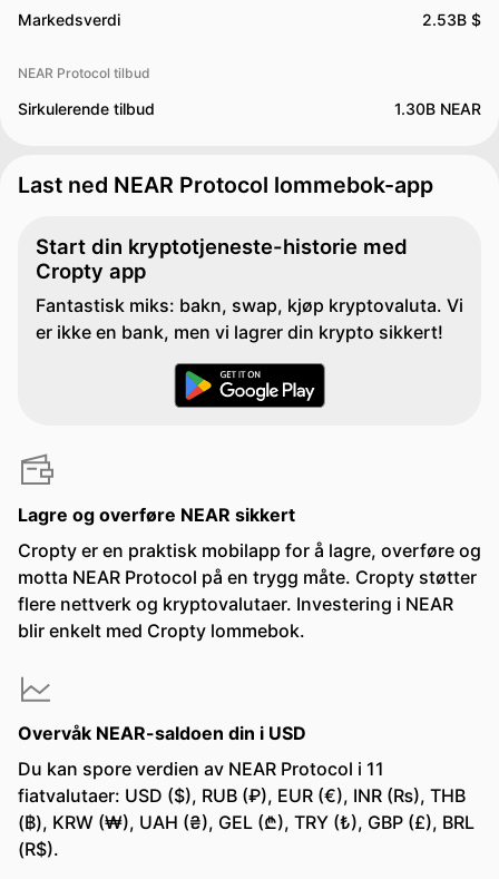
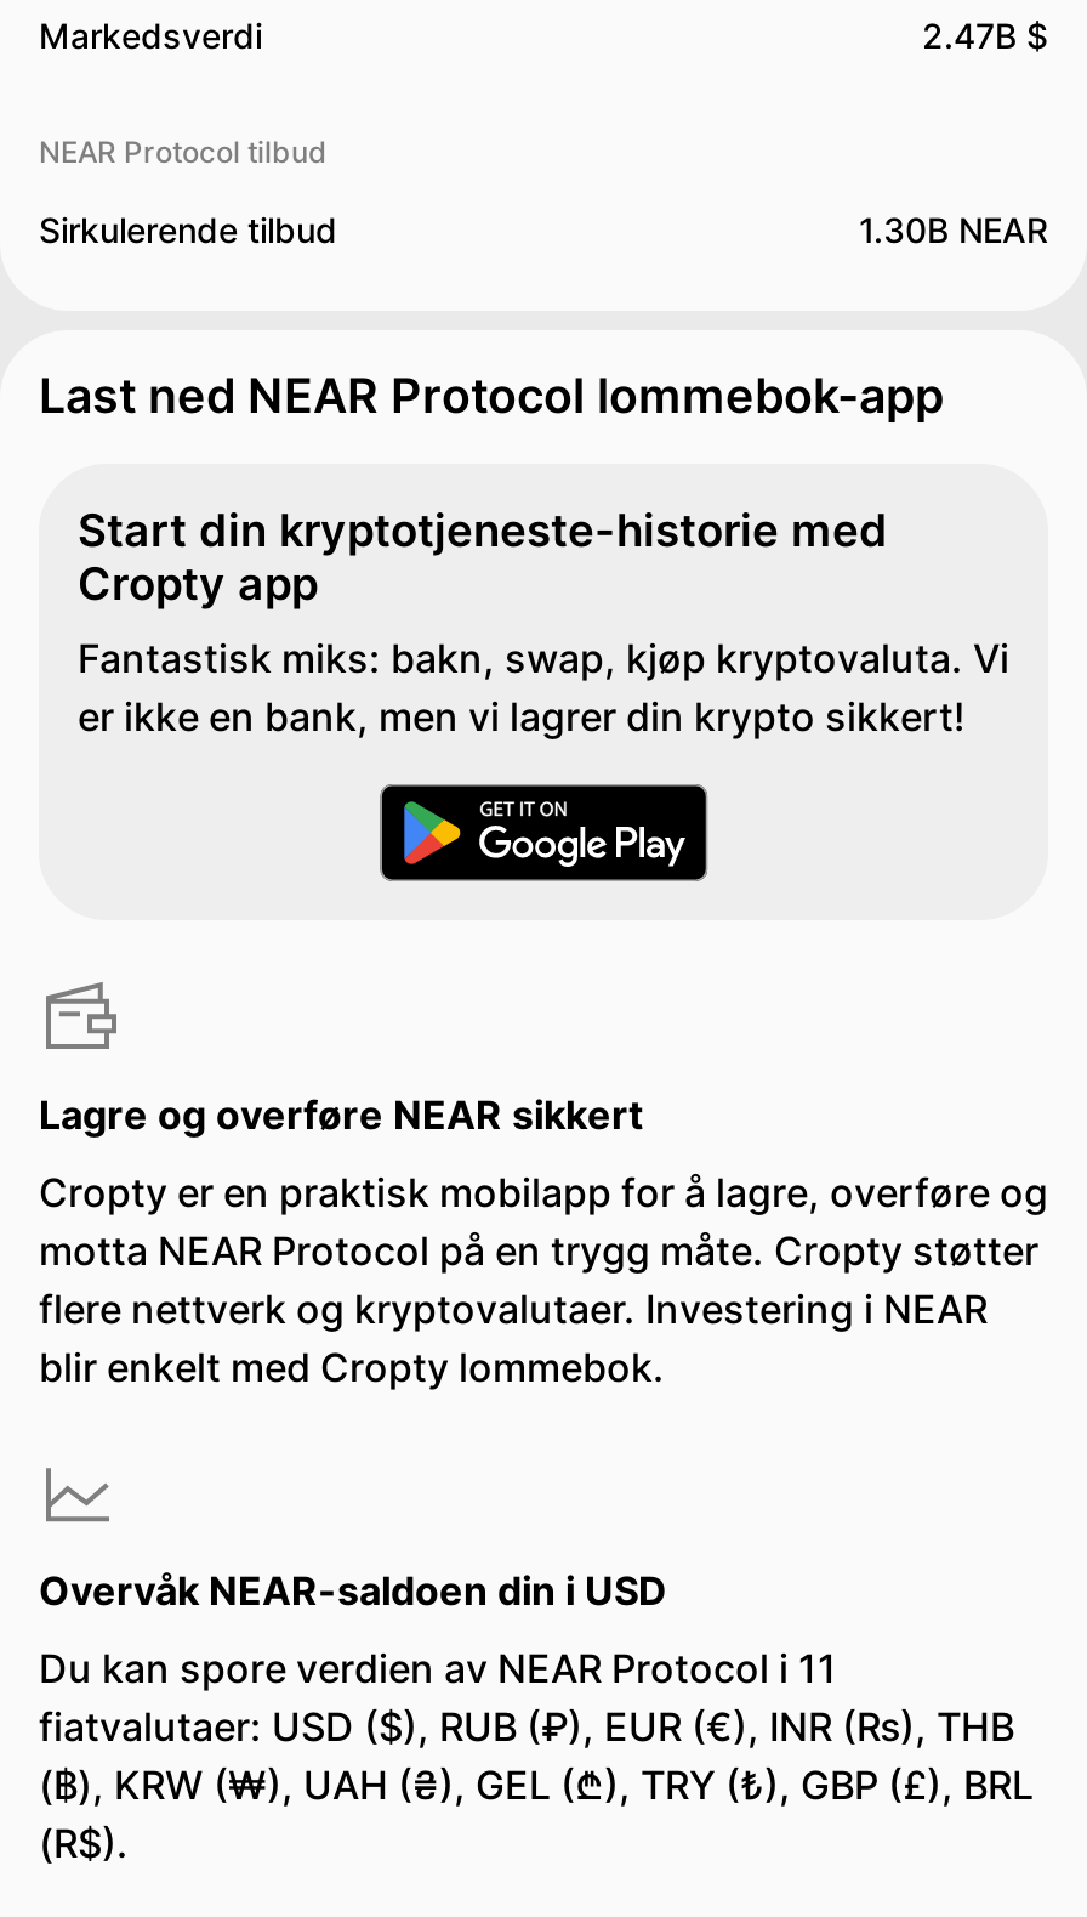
- 2.53B $
+ 2.47B $
